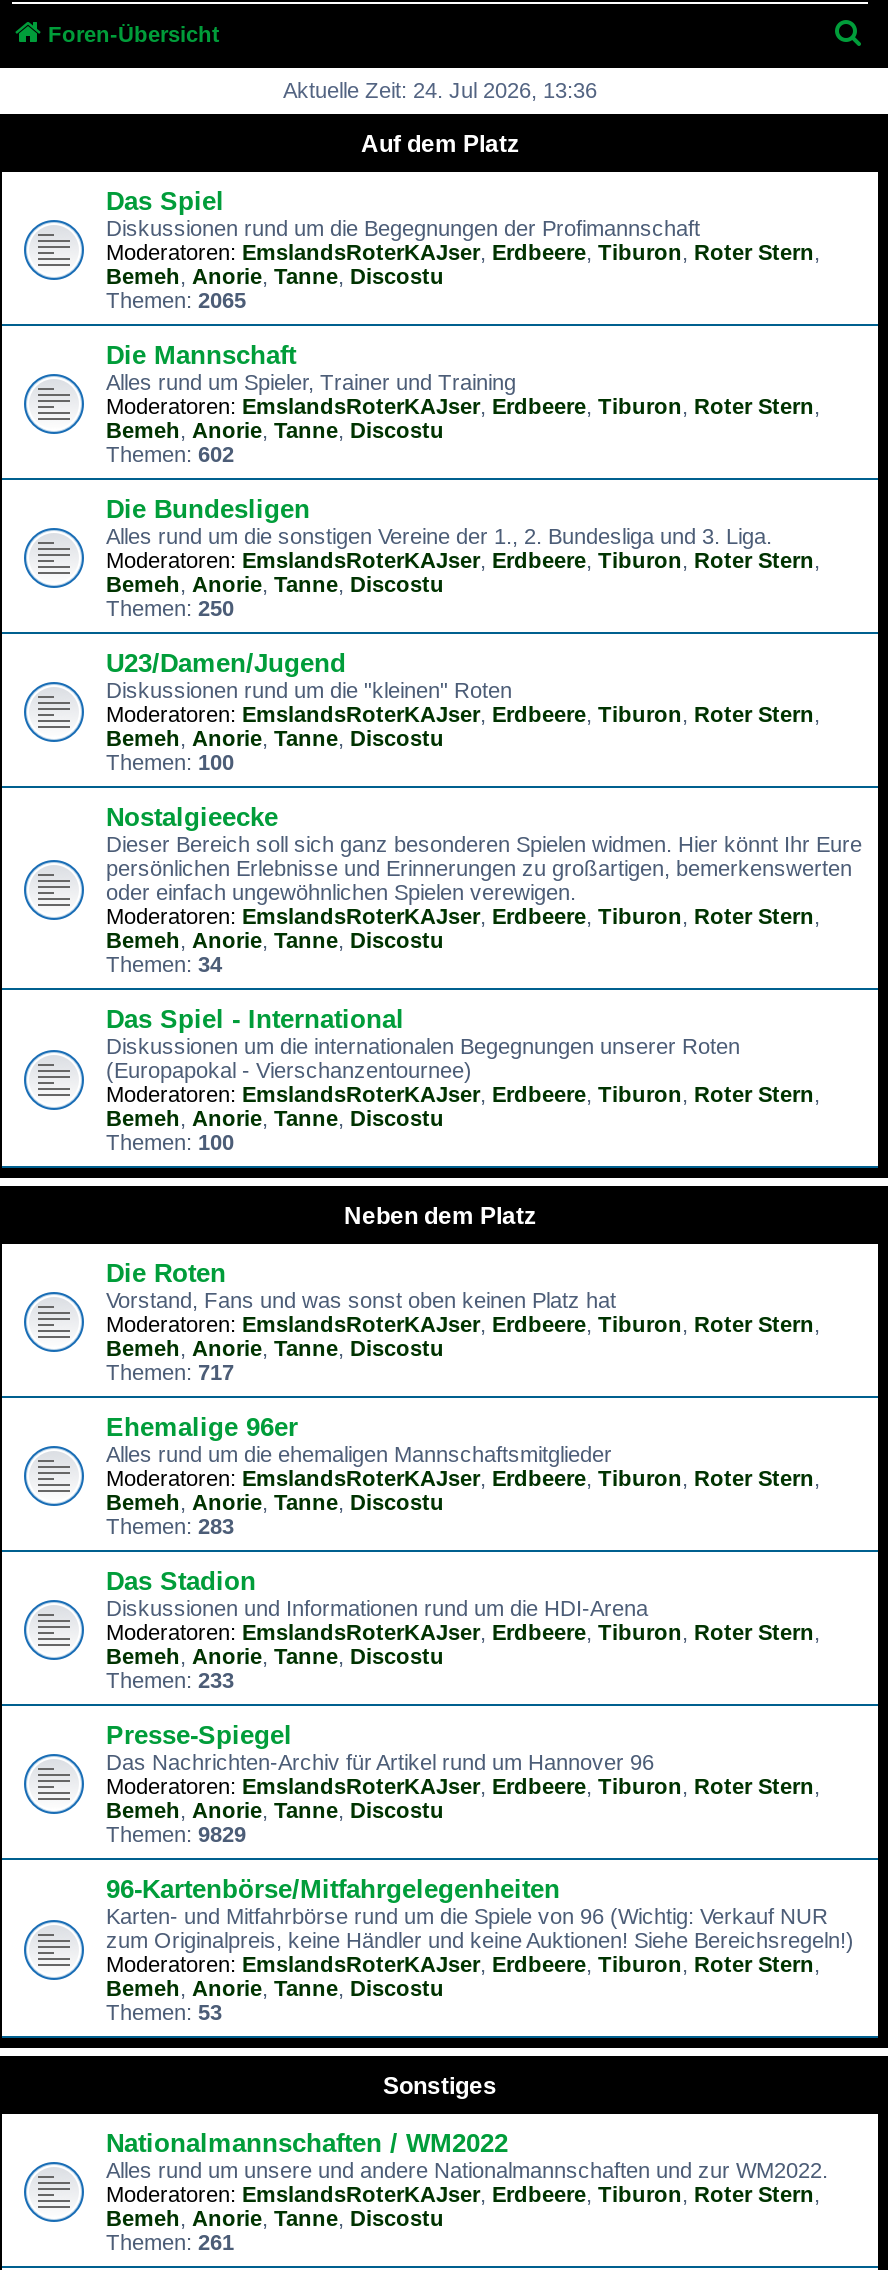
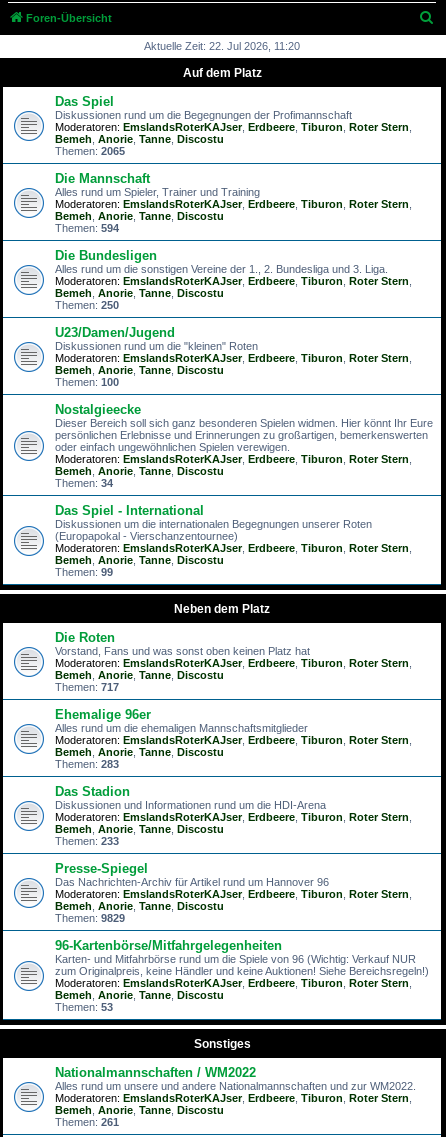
- Aktuelle Zeit: 24. Jul 2026, 13:36
+ Aktuelle Zeit: 22. Jul 2026, 11:20

- Themen: 602
+ Themen: 594

- Themen: 100
+ Themen: 99
